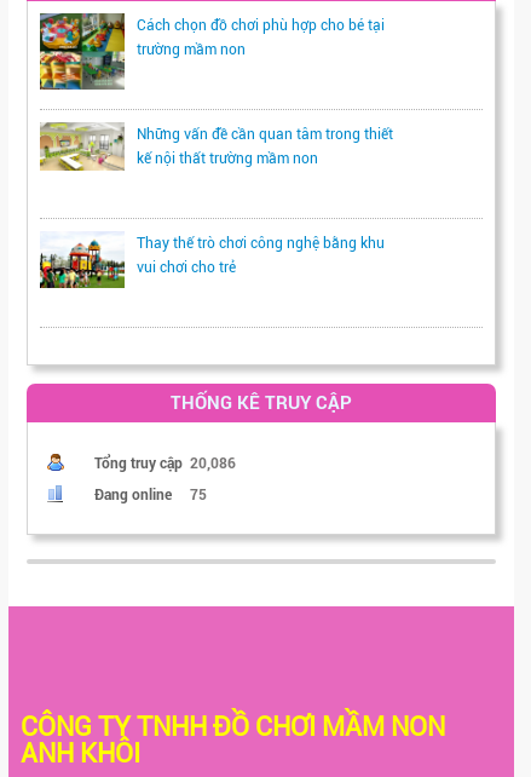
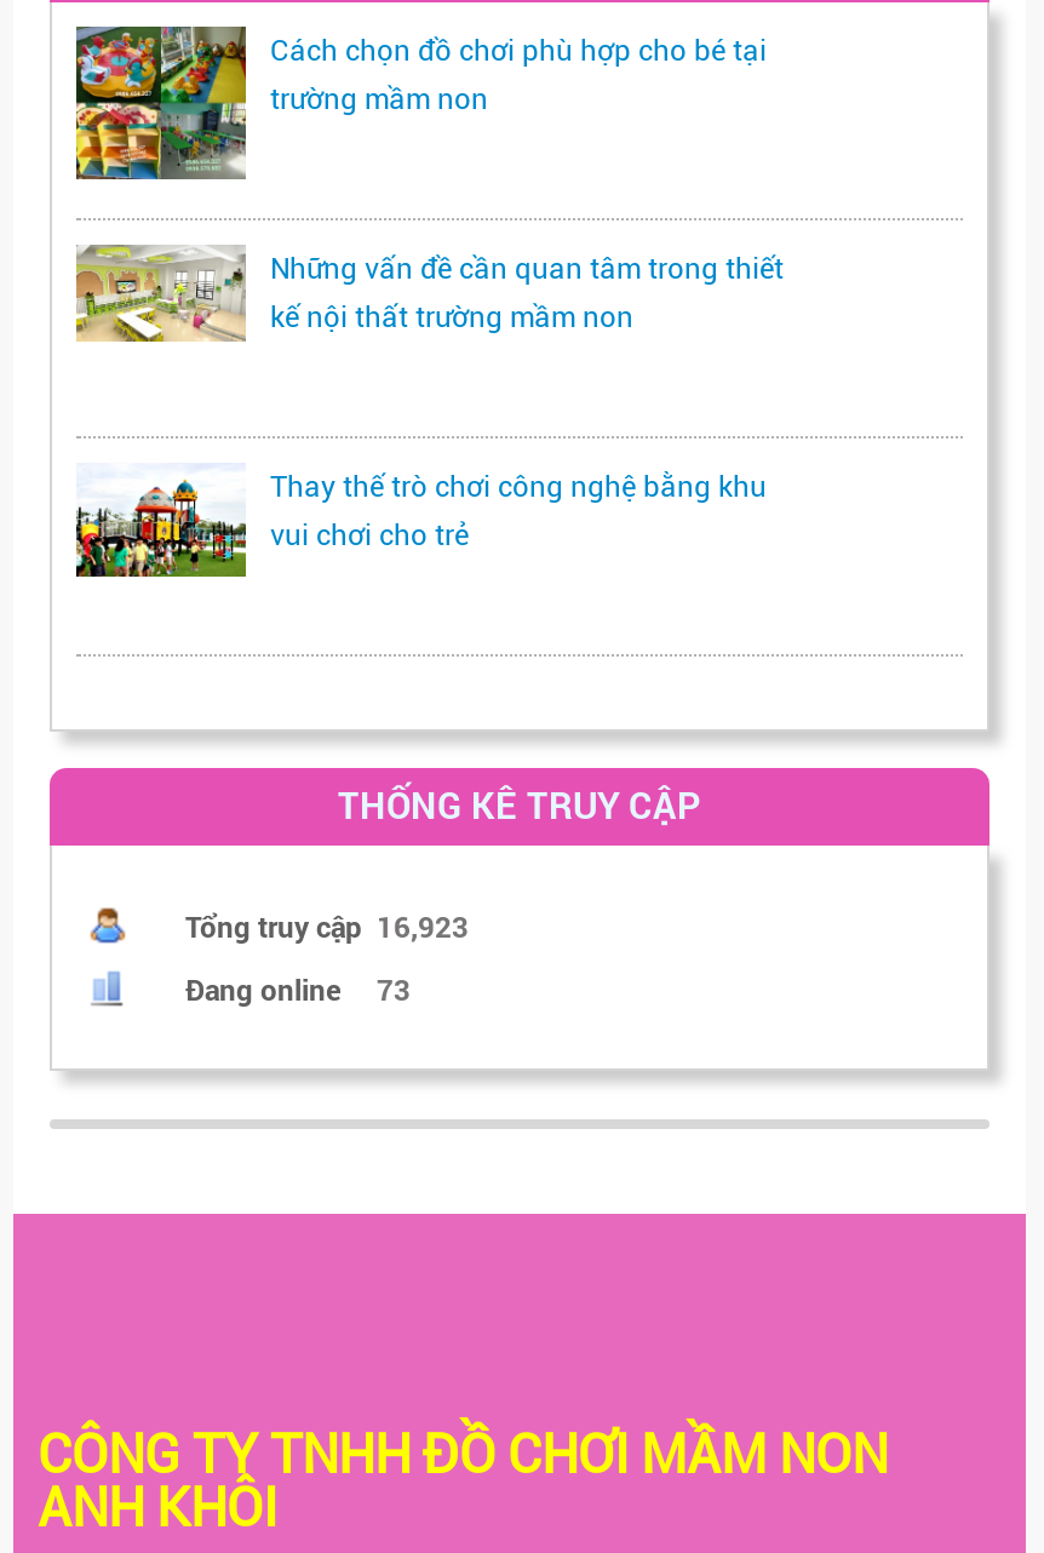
- Tổng truy cập 20,086
+ Tổng truy cập 16,923

- Đang online 75
+ Đang online 73
